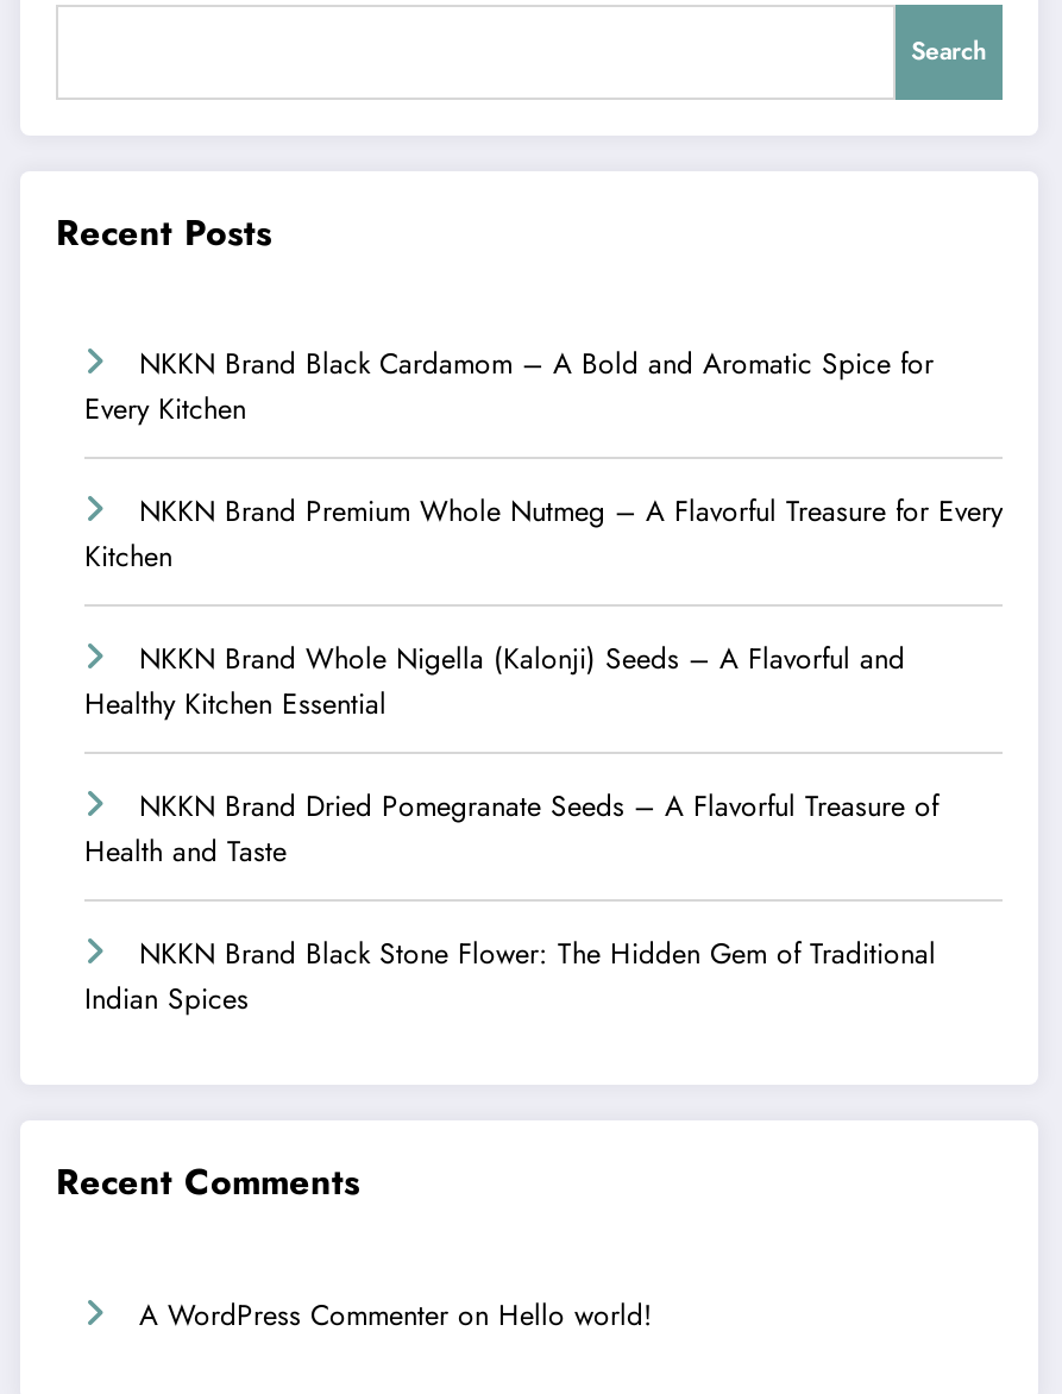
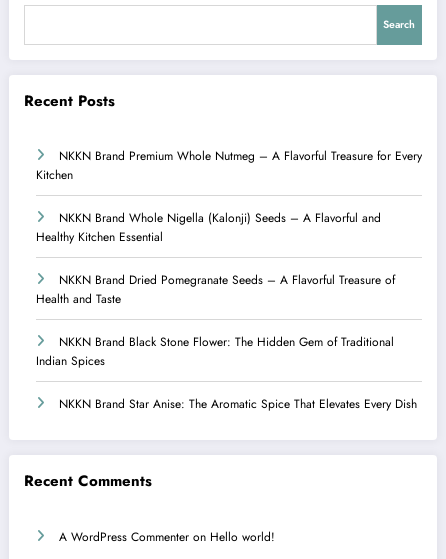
- NKKN Brand Black Cardamom – A Bold and Aromatic Spice for
- Every Kitchen

moved up: NKKN Brand Premium Whole Nutmeg – A Flavorful Treasure for Every | Kitchen | NKKN Brand Whole Nigella (Kalonji) Seeds – A Flavorful and | Healthy Kitchen Essential | NKKN Brand Dried Pomegranate Seeds – A Flavorful Treasure of | Health and Taste | NKKN Brand Black Stone Flower: The Hidden Gem of Traditional | Indian Spices

+ NKKN Brand Star Anise: The Aromatic Spice That Elevates Every Dish
